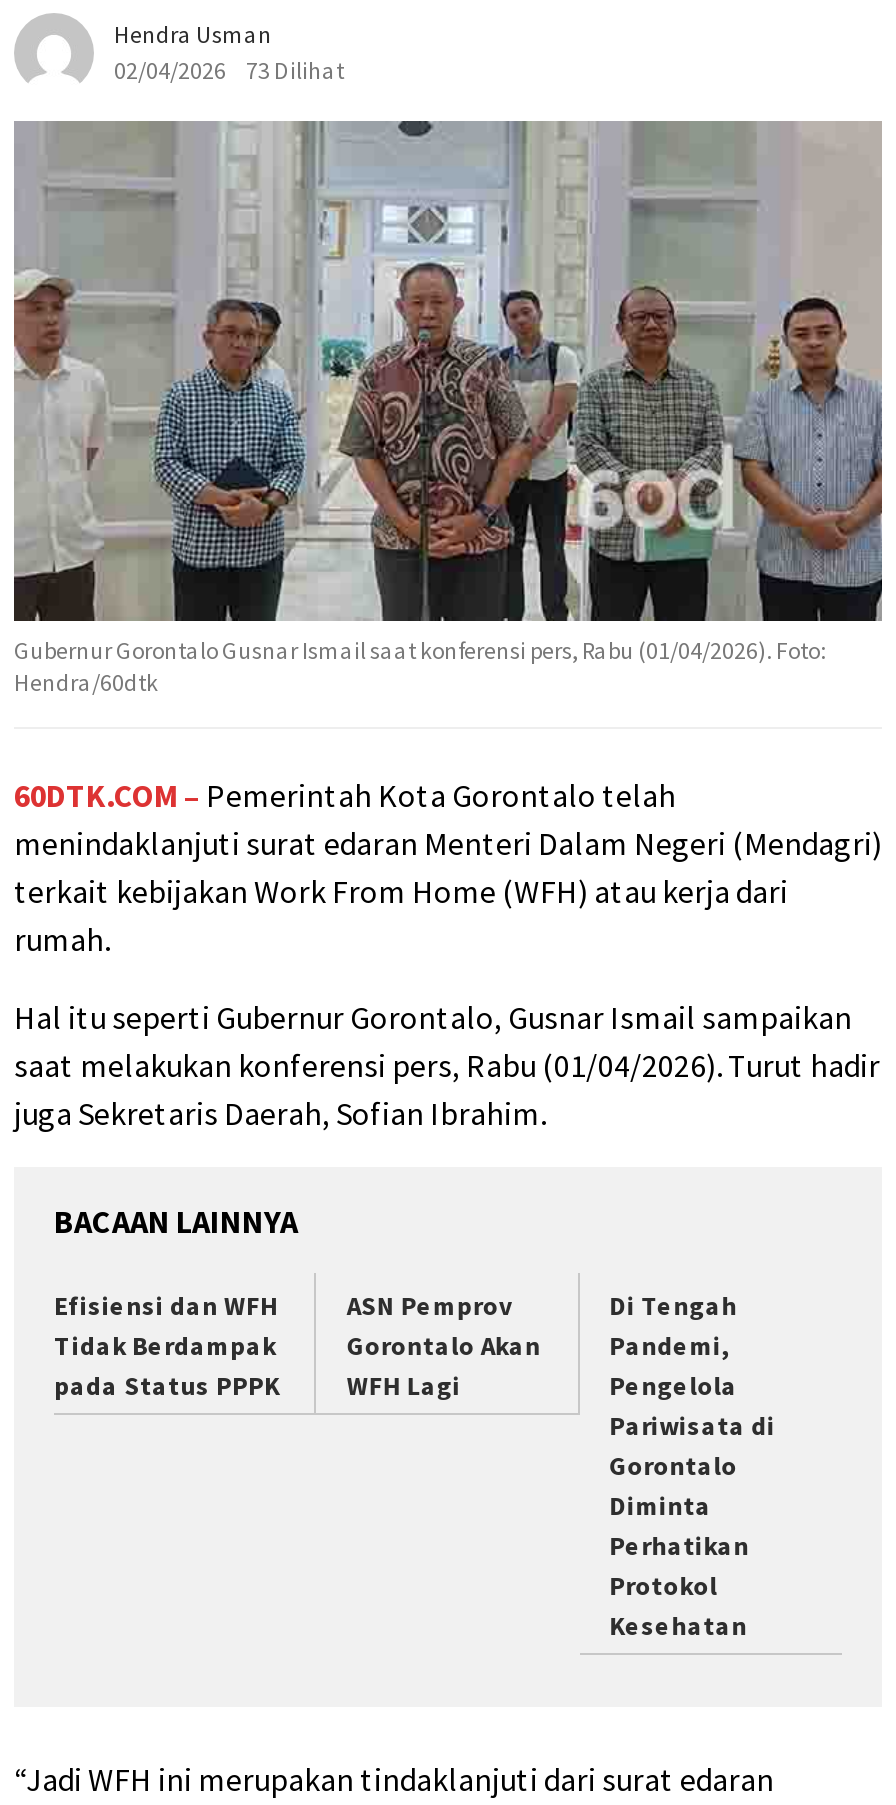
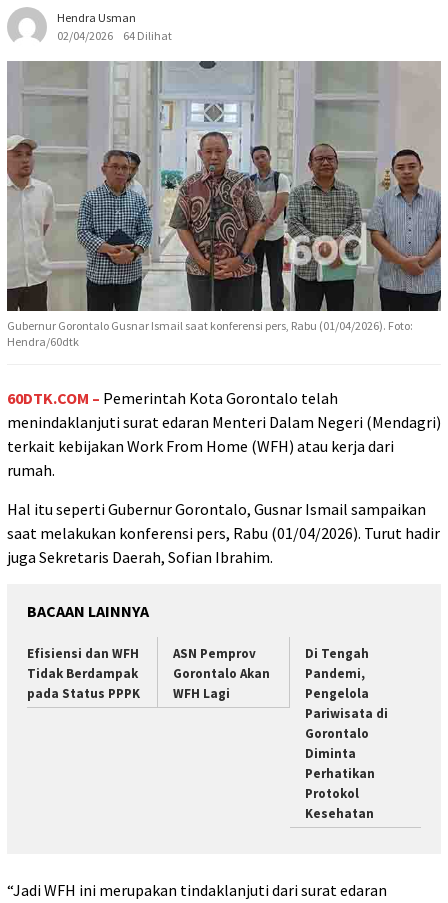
- 02/04/2026 73 Dilihat
+ 02/04/2026 64 Dilihat
